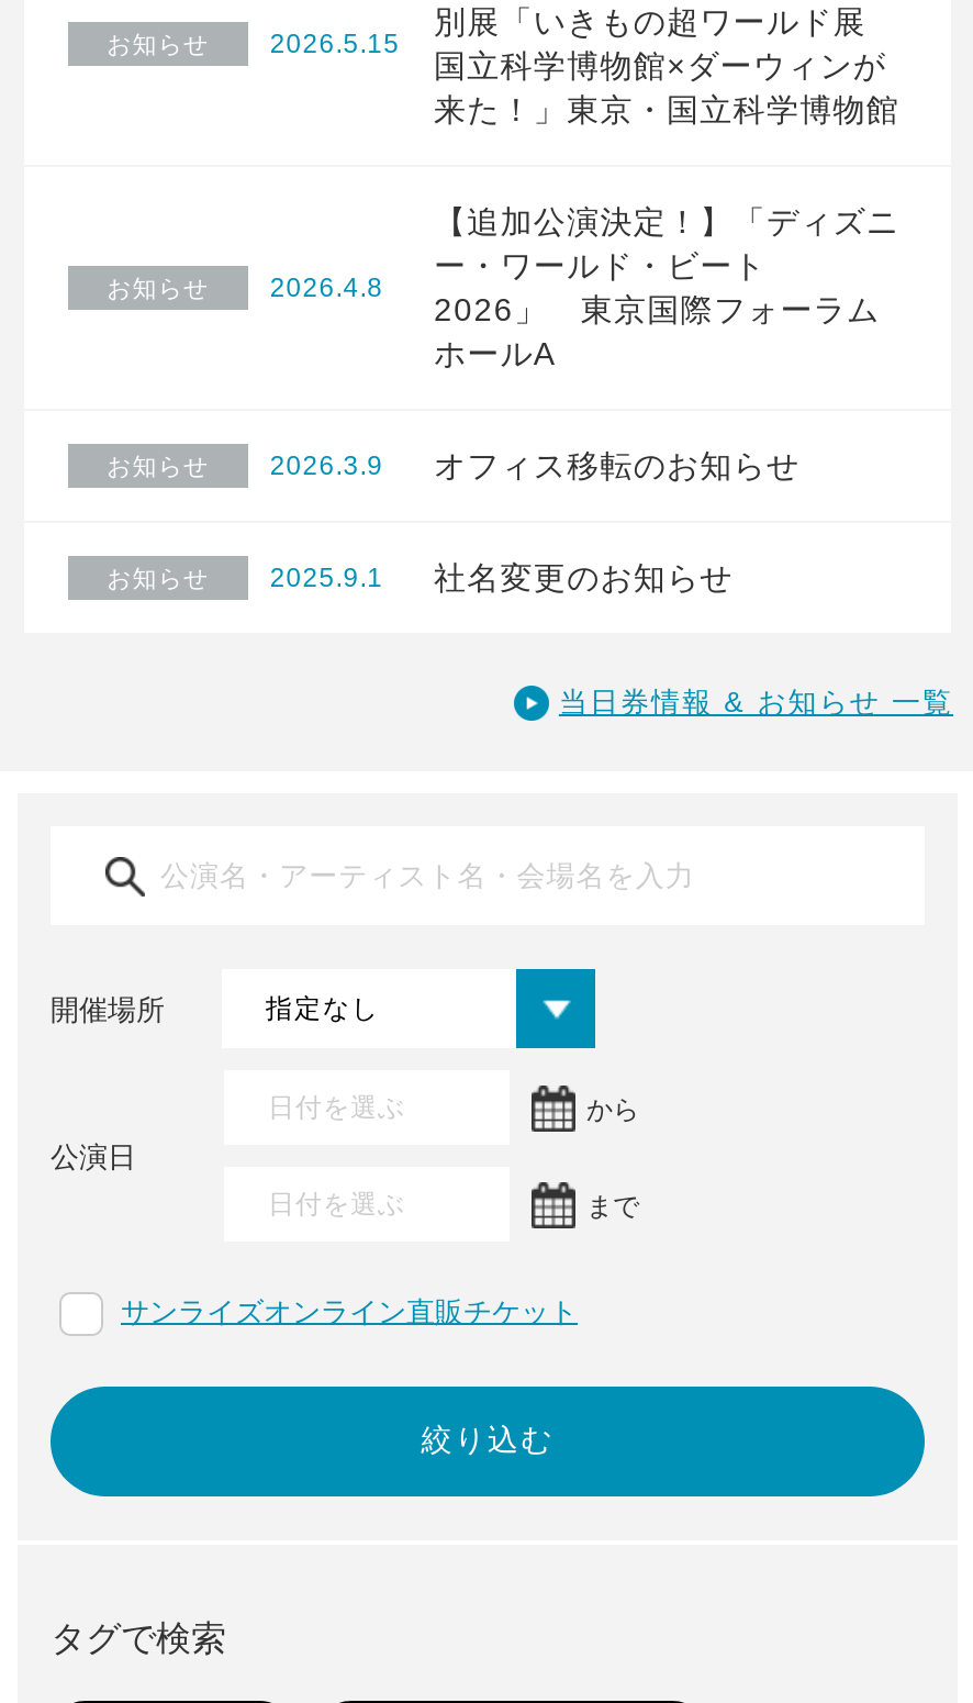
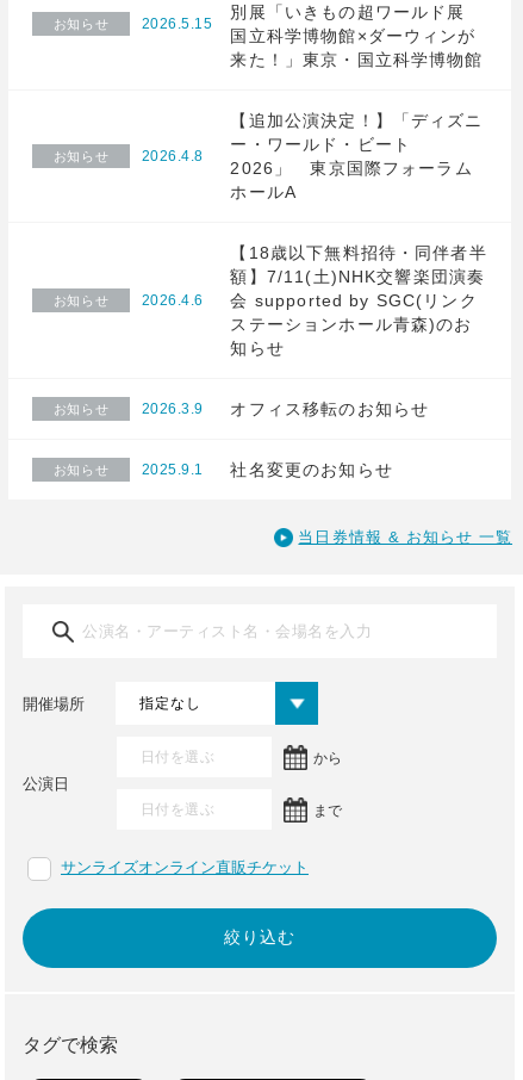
+ 【18歳以下無料招待・同伴者半
+ 額】7/11(土)NHK交響楽団演奏
+ 会 supported by SGC(リンク
+ ステーションホール青森)のお
+ 知らせ
+ お知らせ

+ 2026.4.6
